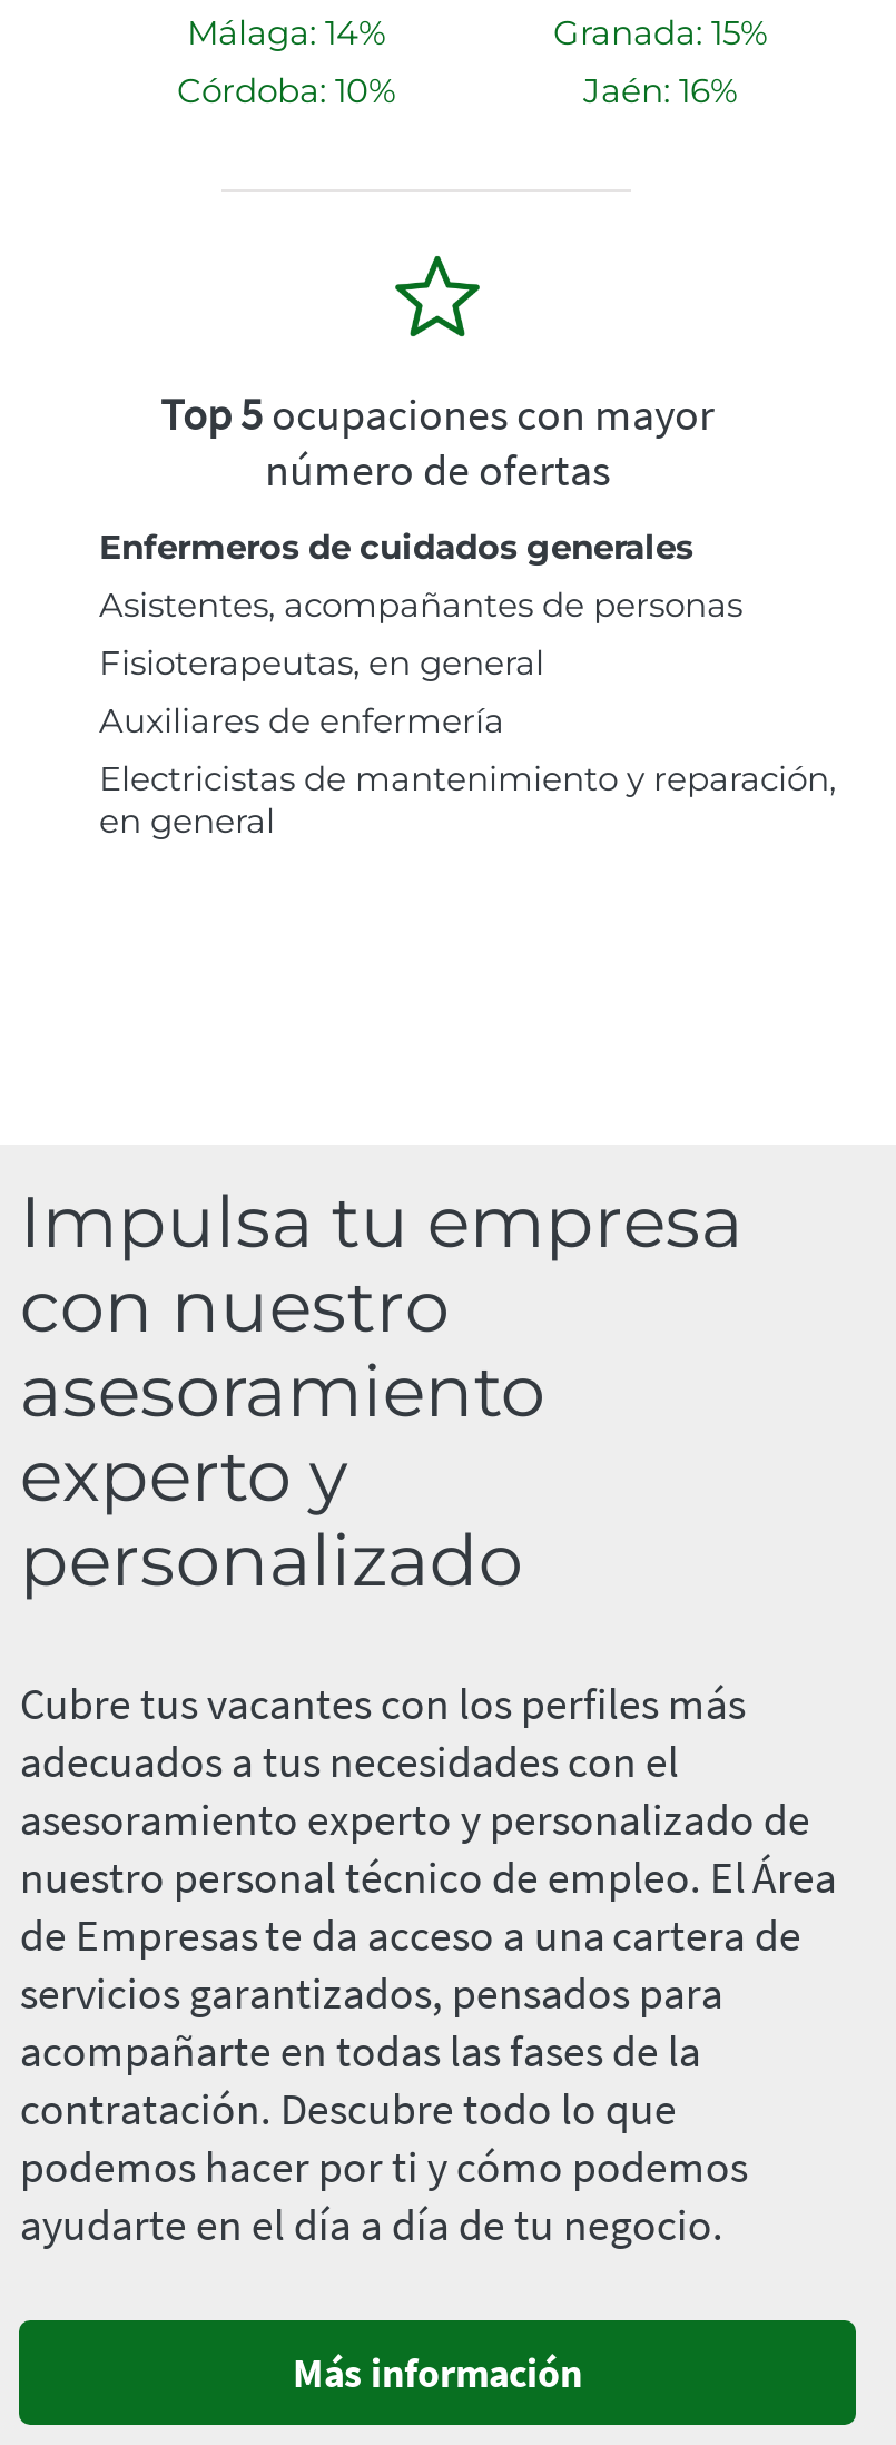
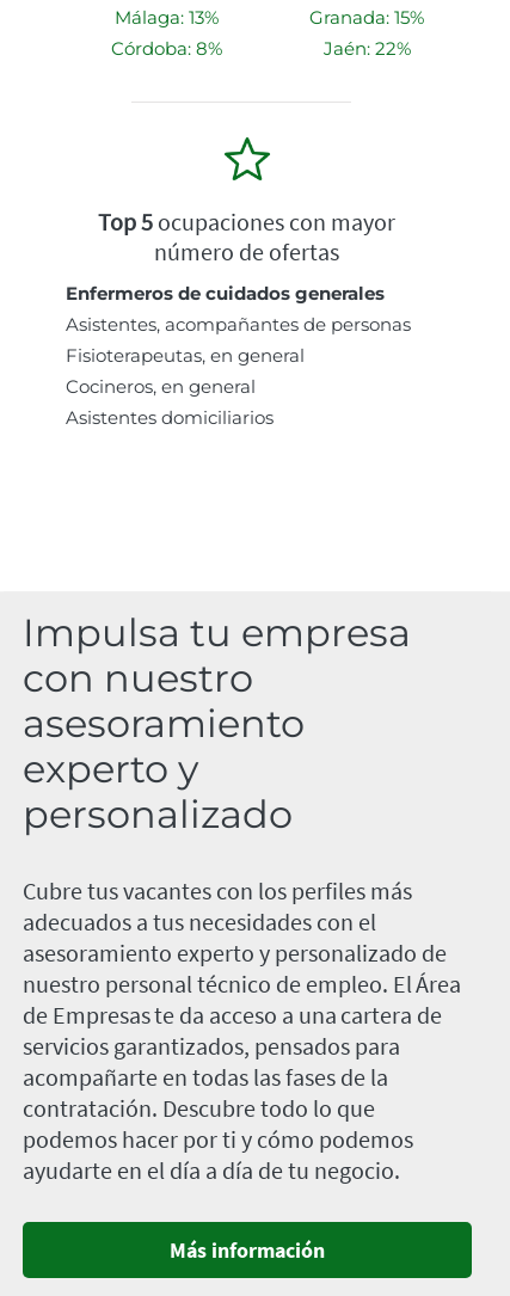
- Málaga: 14%
+ Málaga: 13%

- Córdoba: 10%
+ Córdoba: 8%

- Jaén: 16%
+ Jaén: 22%

- Auxiliares de enfermería
- Electricistas de mantenimiento y reparación,
- en general
+ Cocineros, en general
+ Asistentes domiciliarios
